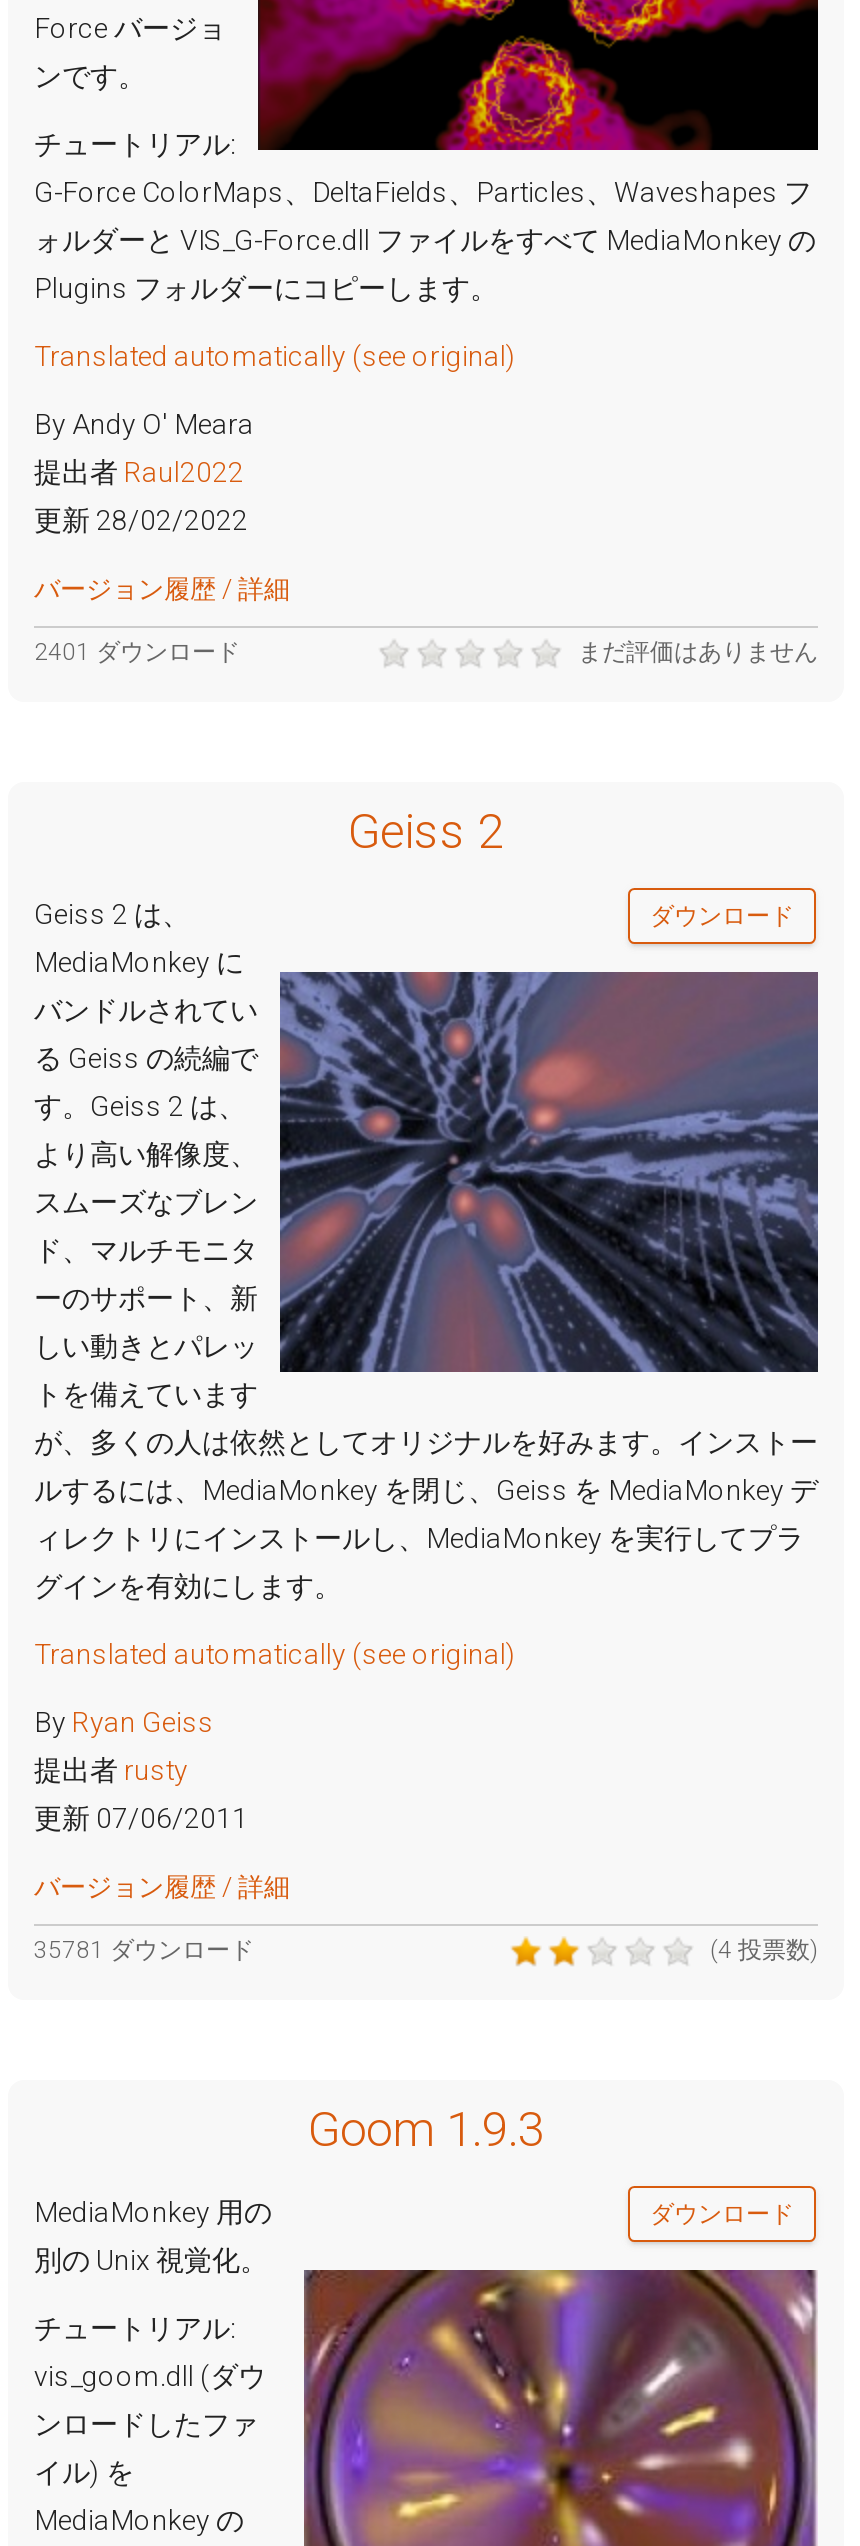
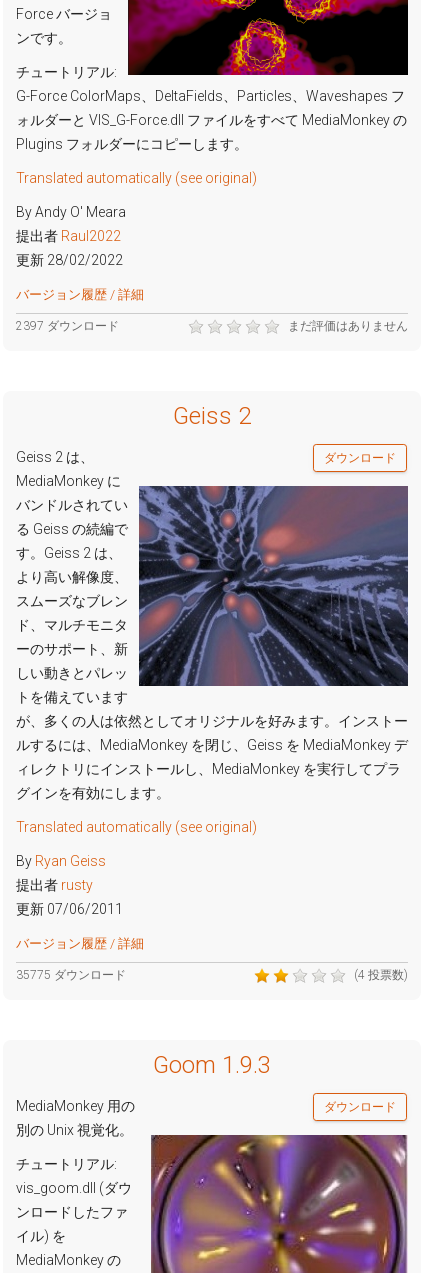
- 2401 ダウンロード
+ 2397 ダウンロード

- 35781 ダウンロード
+ 35775 ダウンロード
